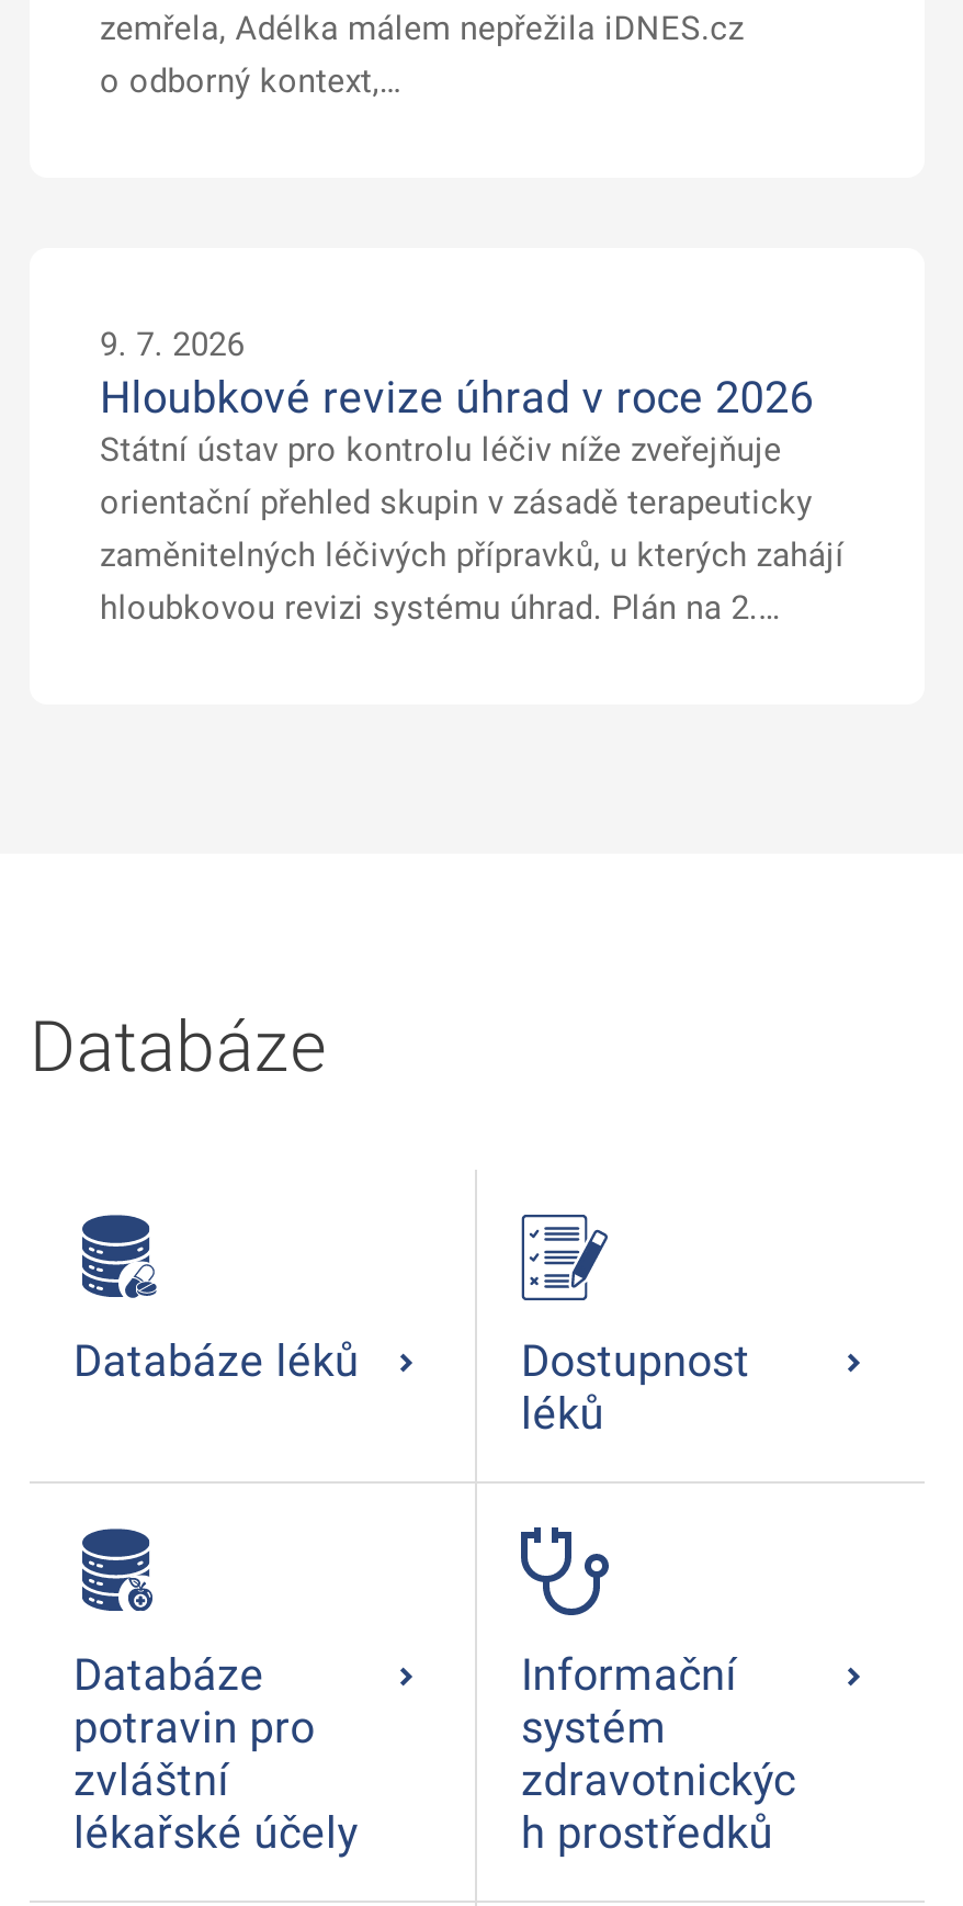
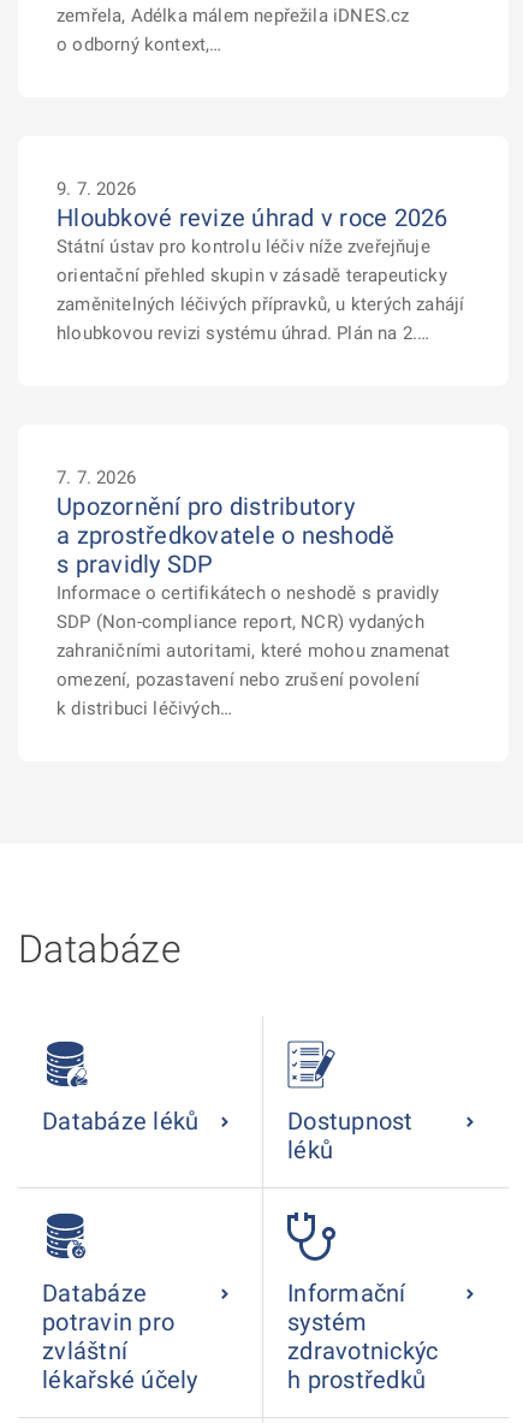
+ 7. 7. 2026
+ Upozornění pro distributory
+ a zprostředkovatele o neshodě
+ s pravidly SDP
+ Informace o certifikátech o neshodě s pravidly
+ SDP (Non-compliance report, NCR) vydaných
+ zahraničními autoritami, které mohou znamenat
+ omezení, pozastavení nebo zrušení povolení
+ k distribuci léčivých…
